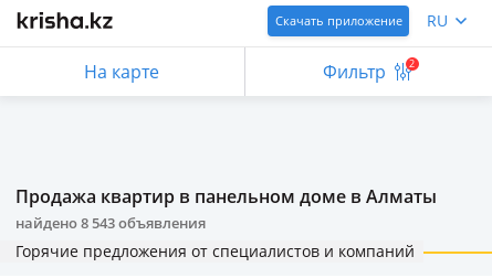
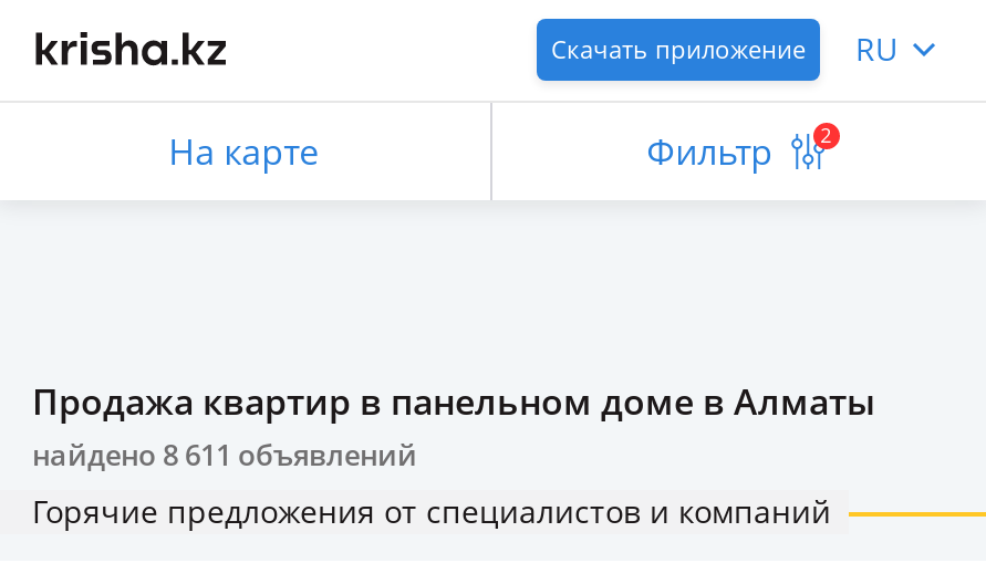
- найдено 8 543 объявления
+ найдено 8 611 объявлений
